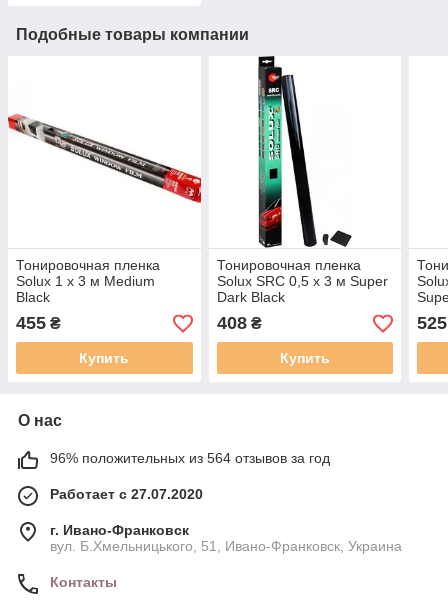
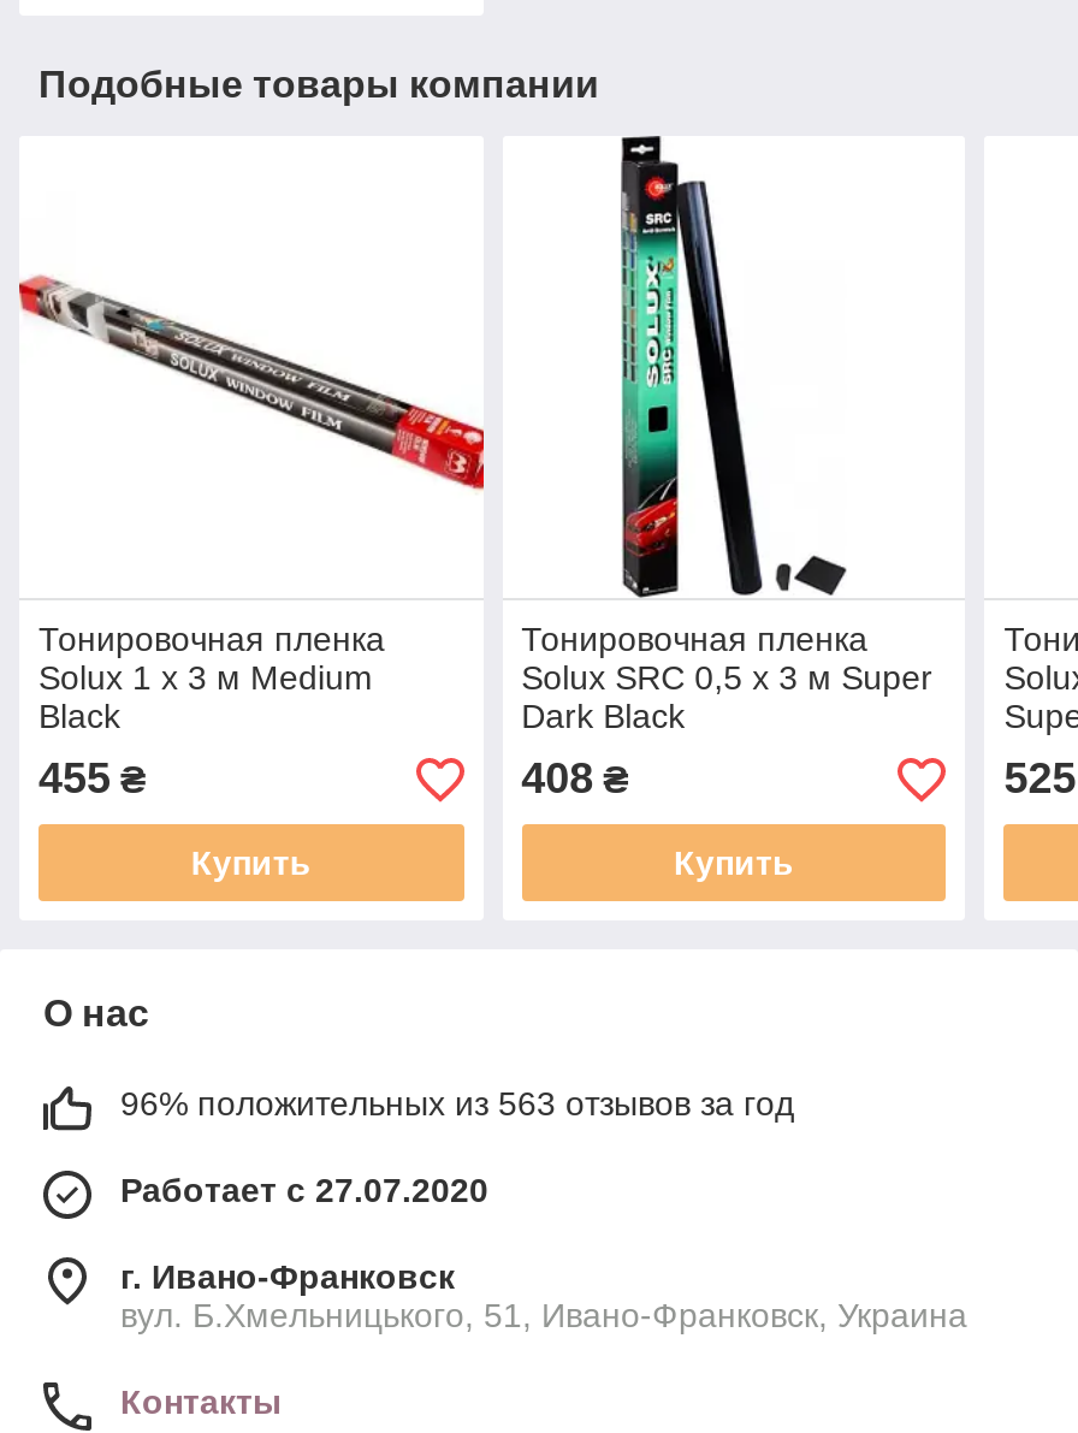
- 96% положительных из 564 отзывов за год
+ 96% положительных из 563 отзывов за год
